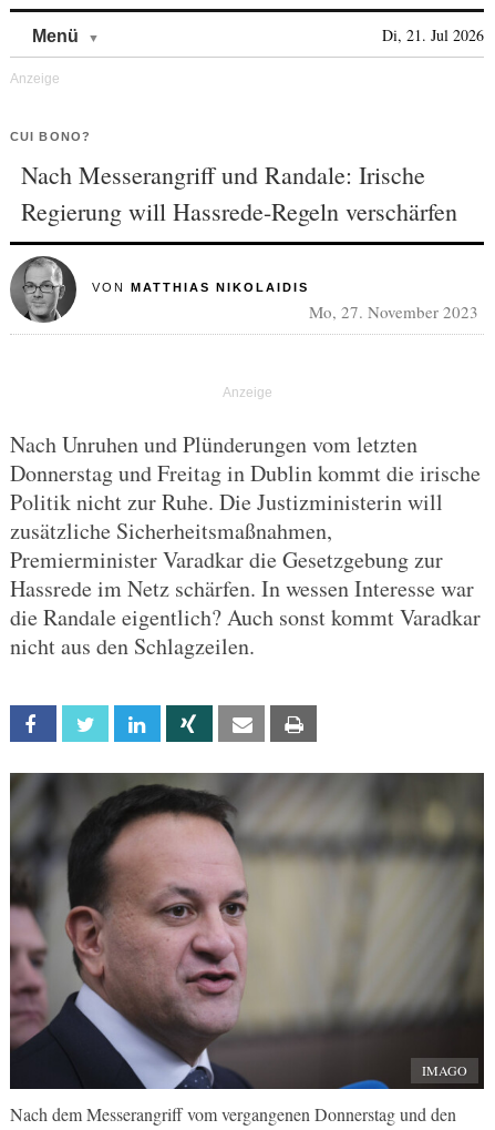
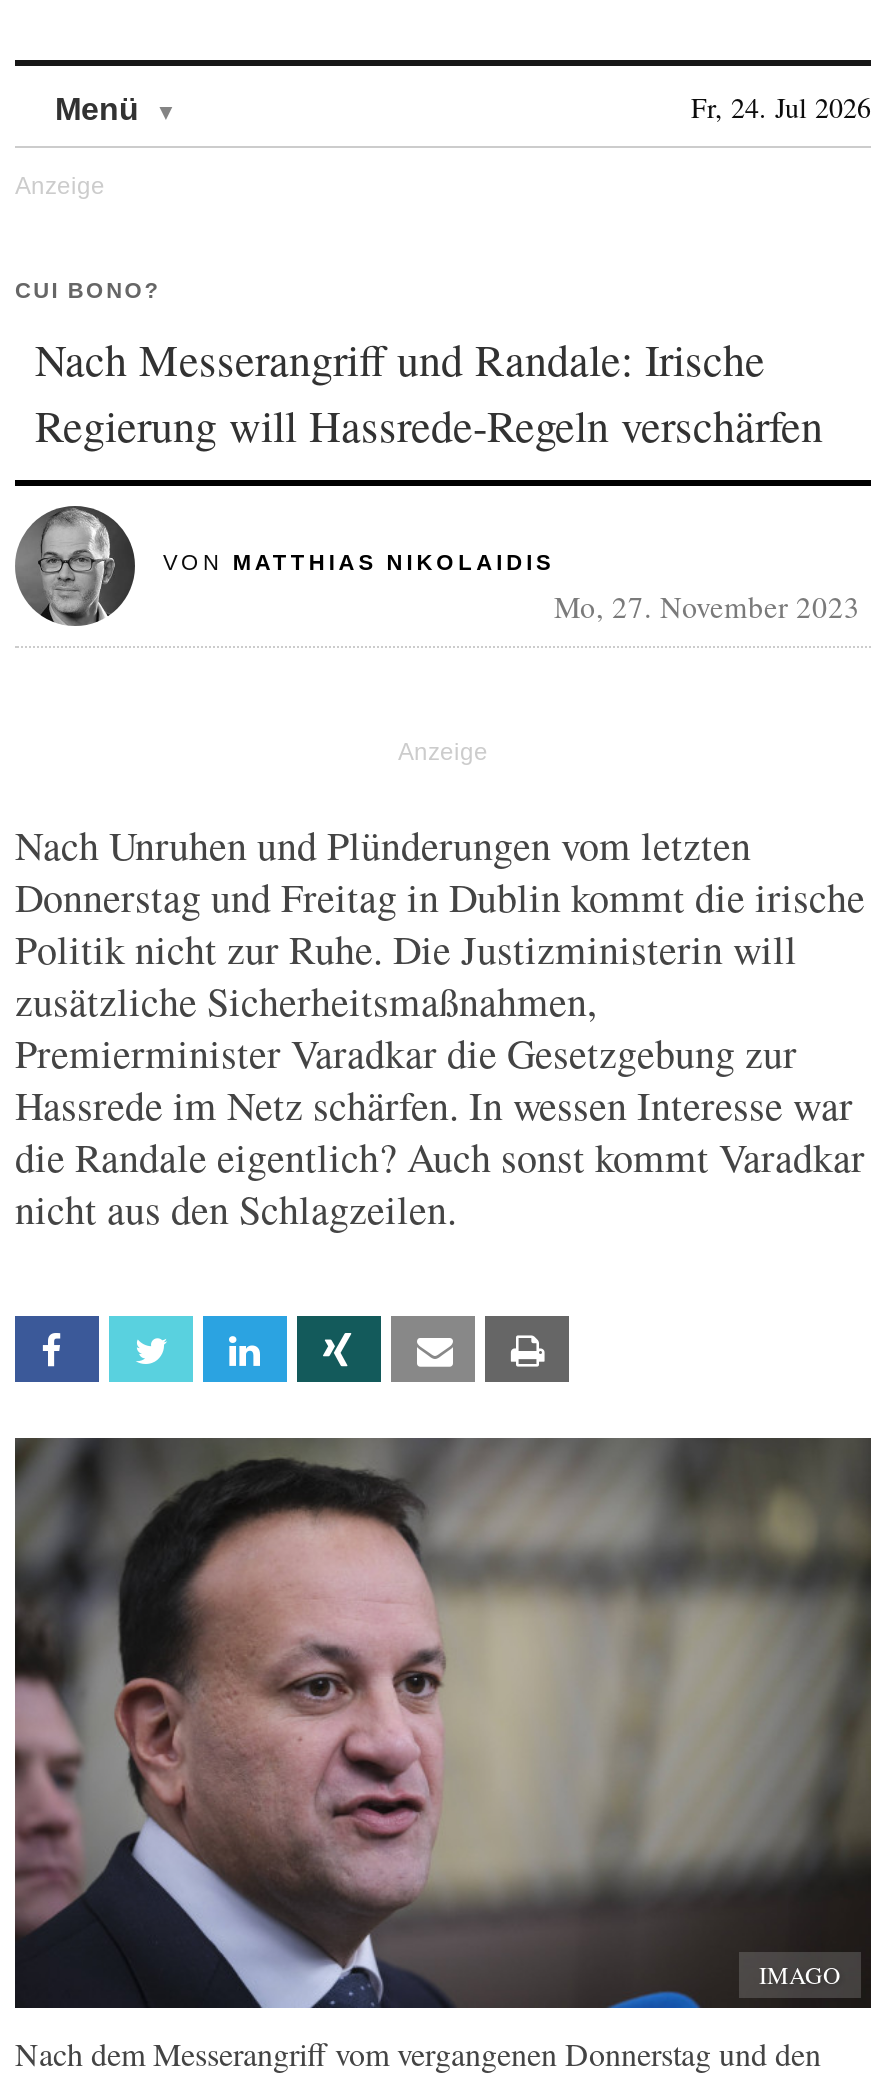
- Di, 21. Jul 2026
+ Fr, 24. Jul 2026
